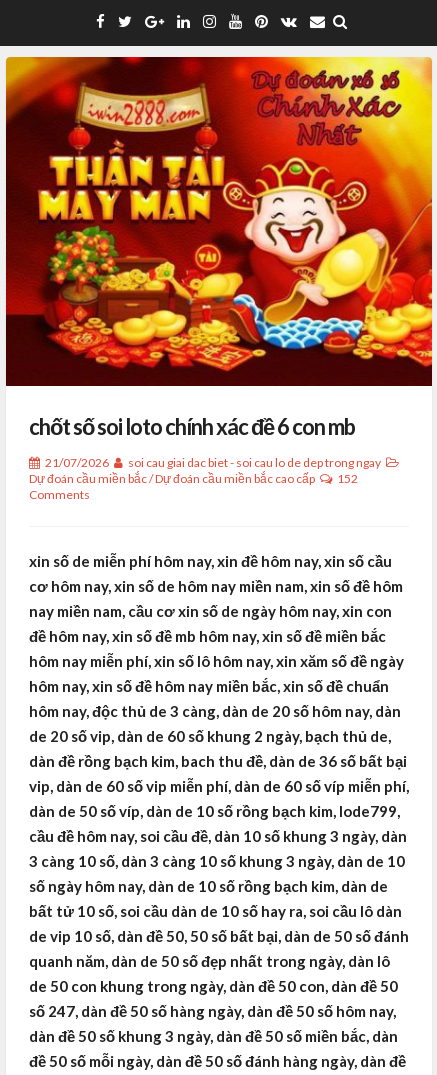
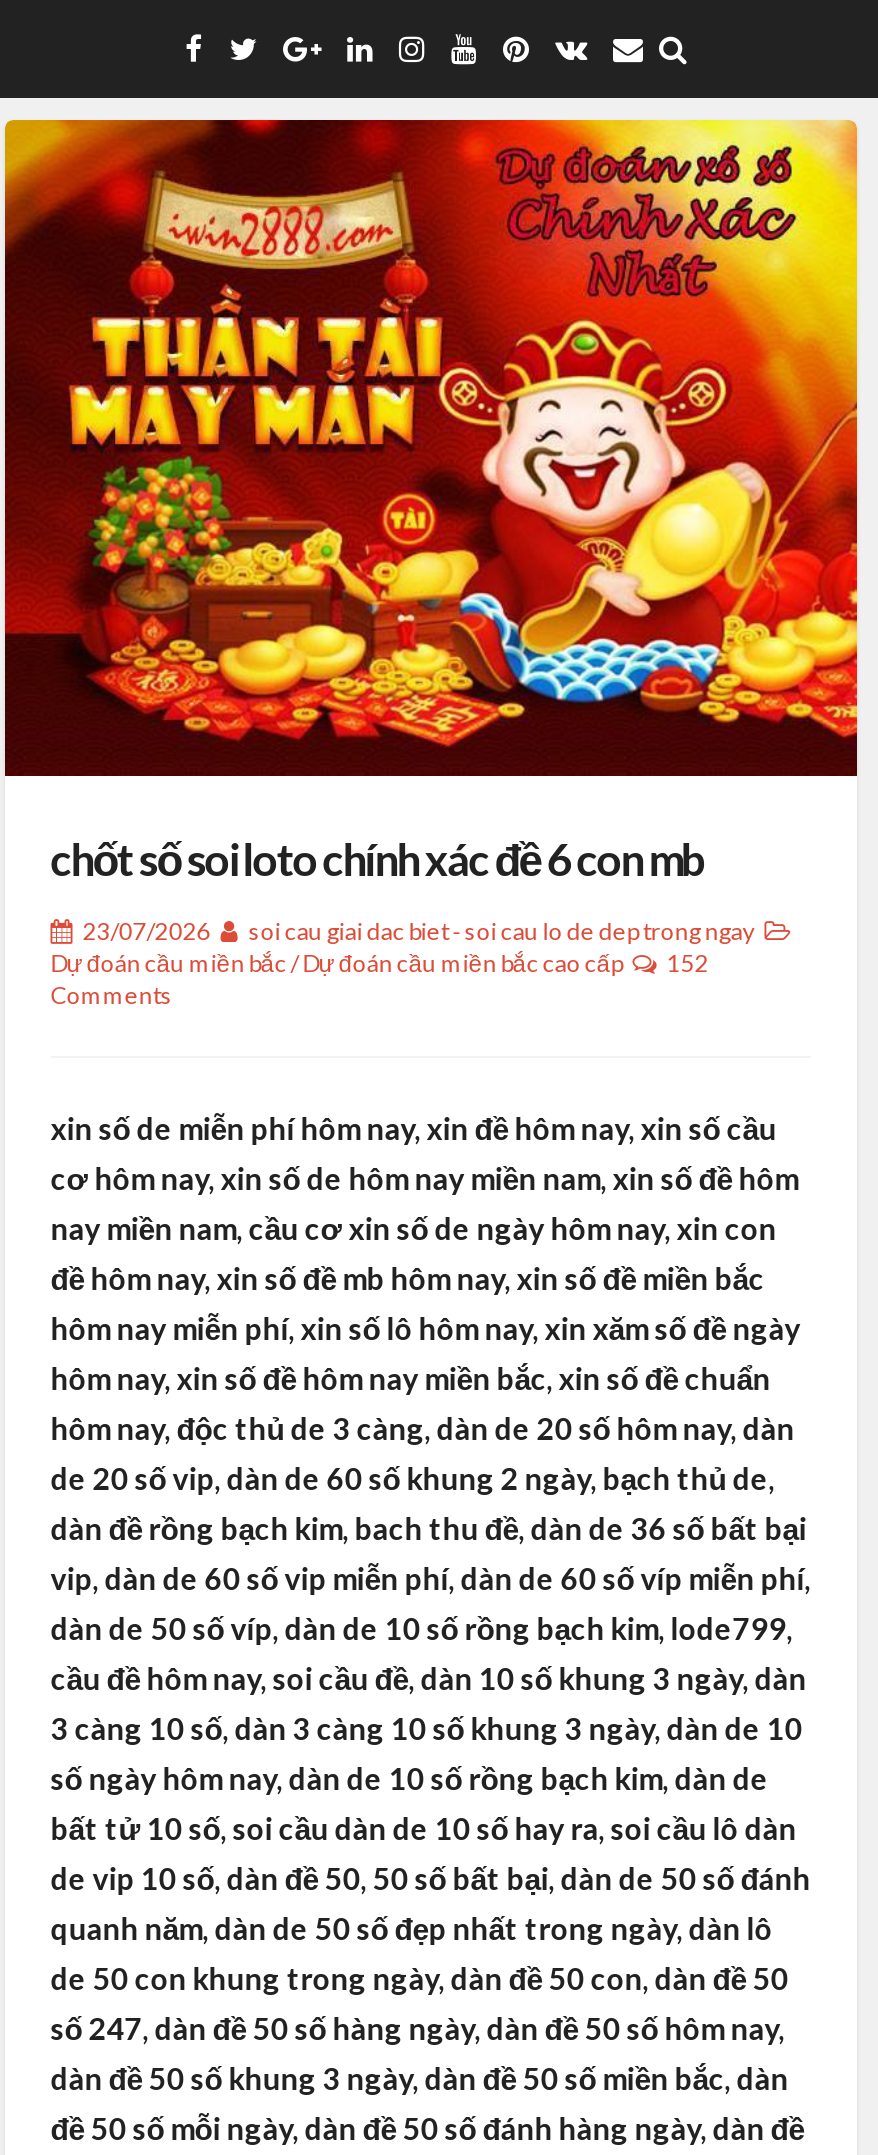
- 21/07/2026 soi cau giai dac biet - soi cau lo de dep trong ngay
+ 23/07/2026 soi cau giai dac biet - soi cau lo de dep trong ngay
